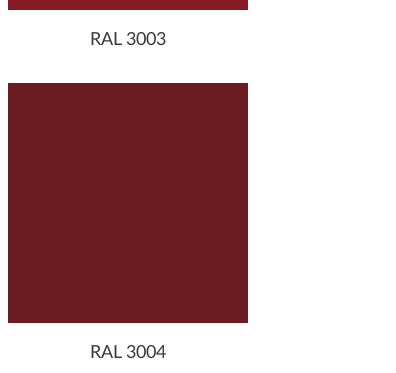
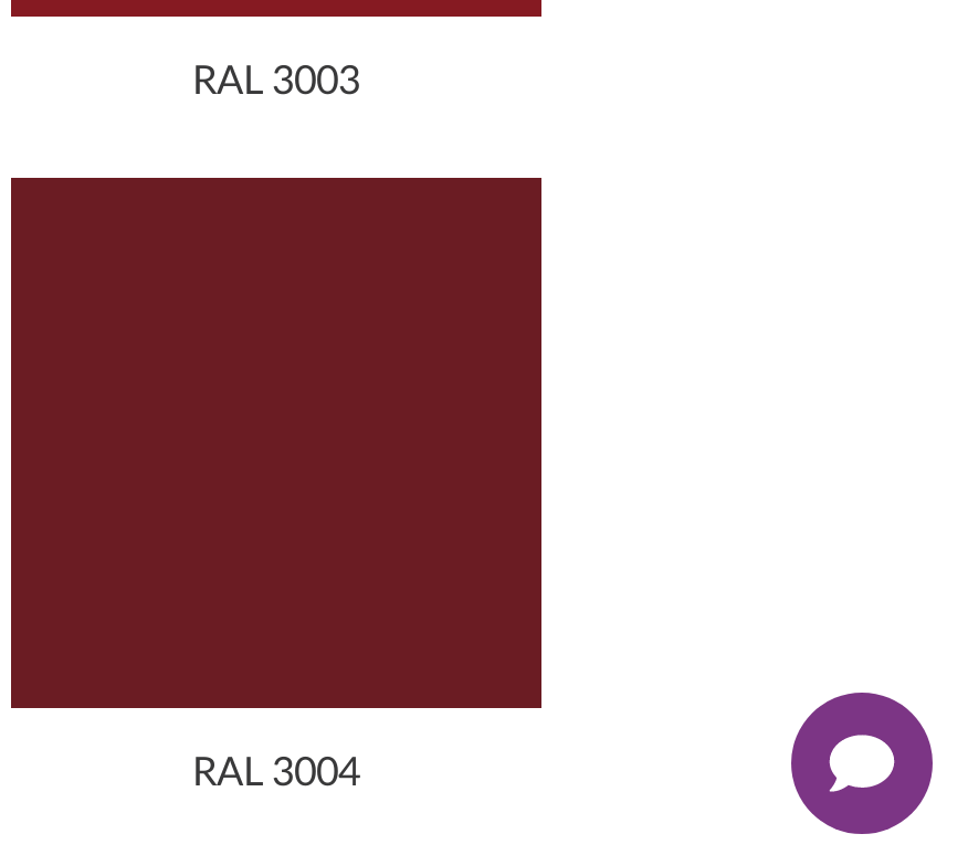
+ [image]
